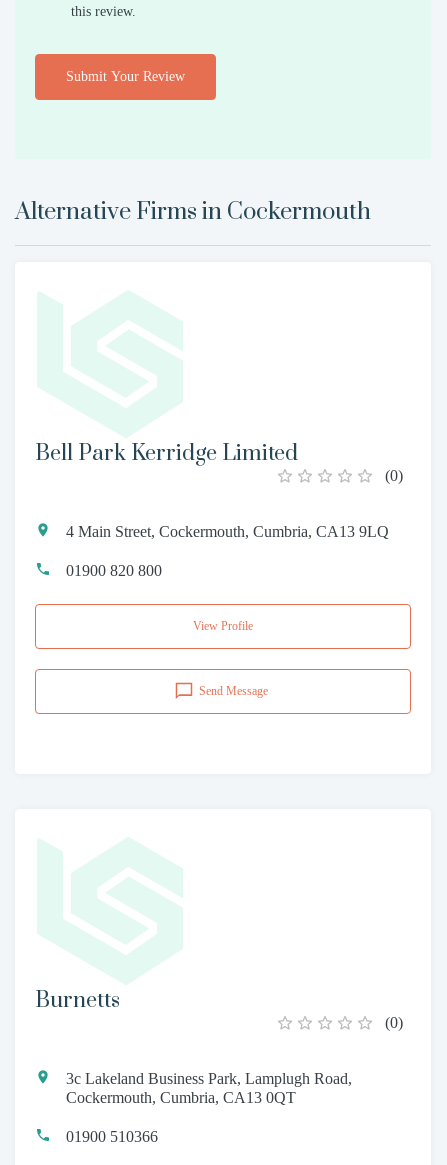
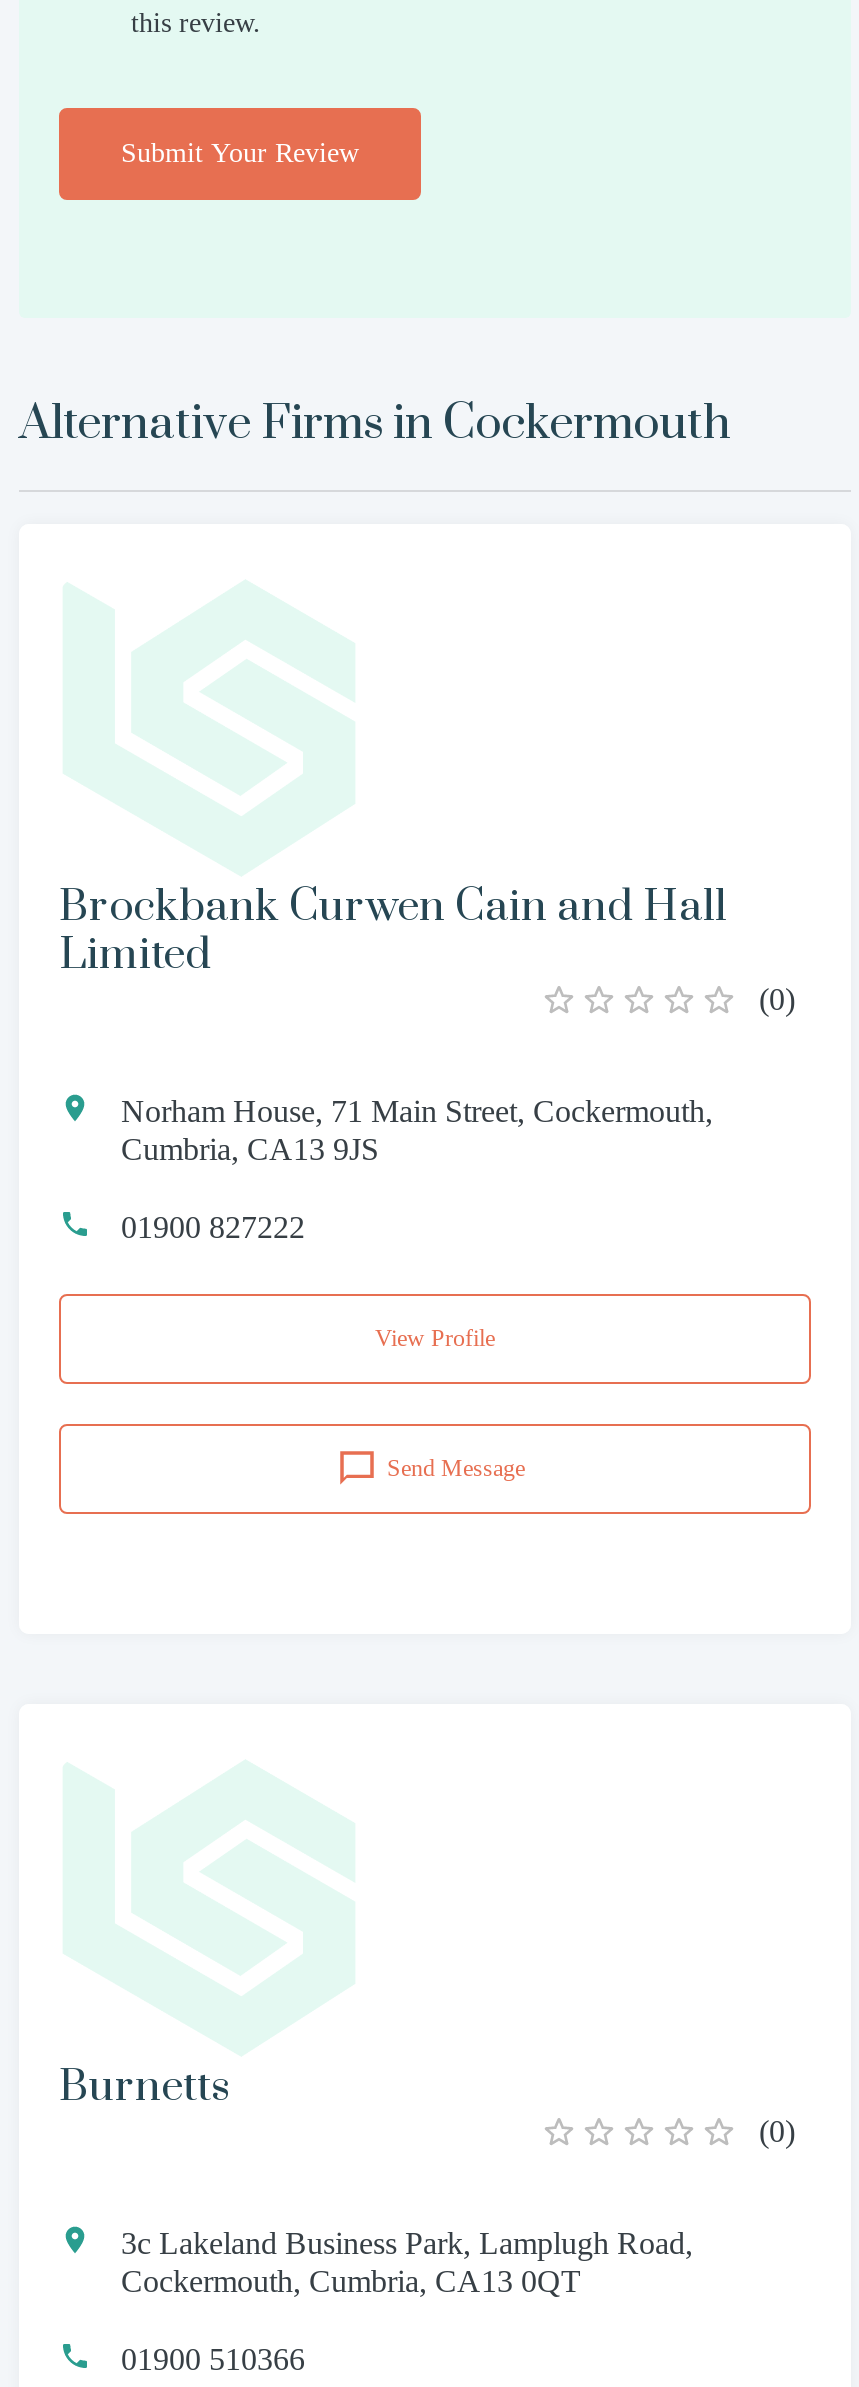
- Bell Park Kerridge Limited
+ Brockbank Curwen Cain and Hall
+ Limited

- 4 Main Street, Cockermouth, Cumbria, CA13 9LQ
+ Norham House, 71 Main Street, Cockermouth,
+ Cumbria, CA13 9JS

- 01900 820 800
+ 01900 827222
